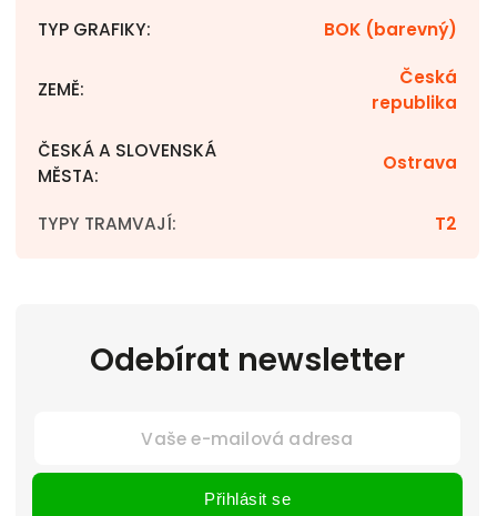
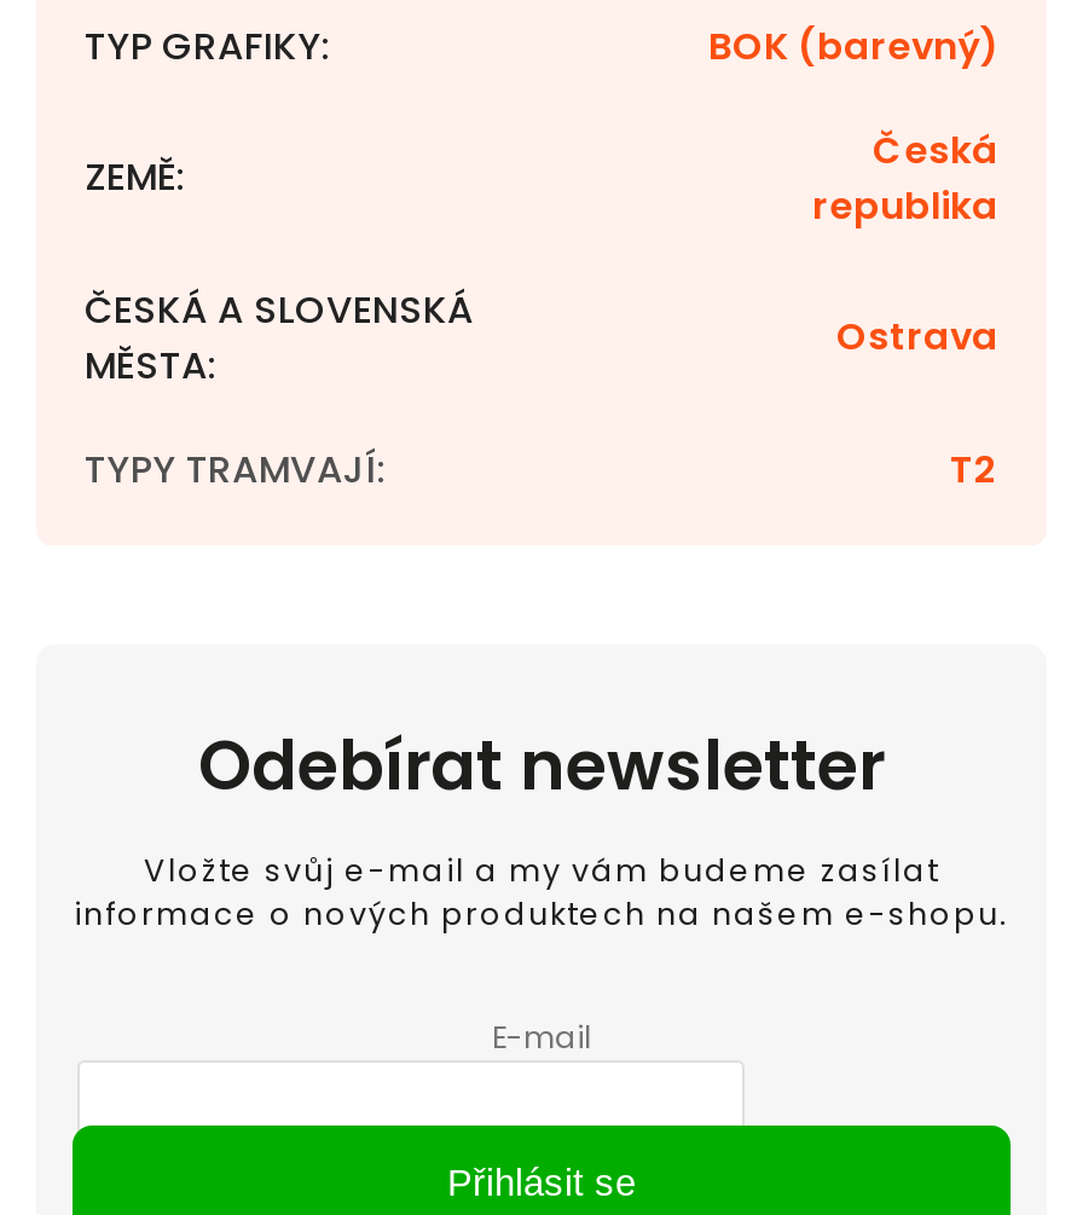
+ Vložte svůj e-mail a my vám budeme zasílat
+ informace o nových produktech na našem e-shopu.
+ E-mail
